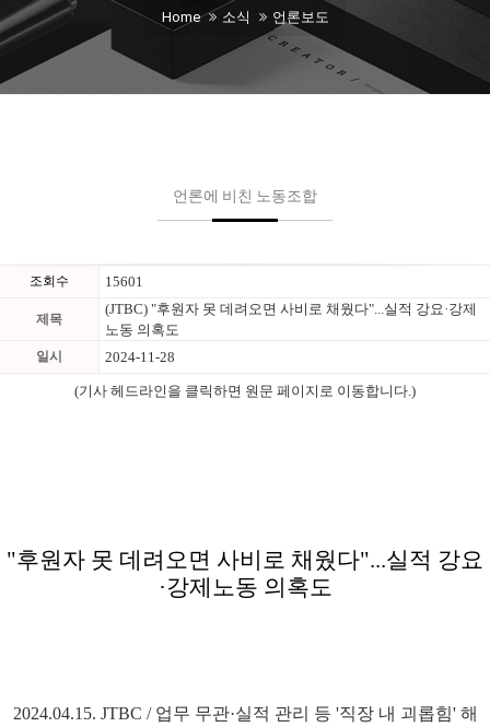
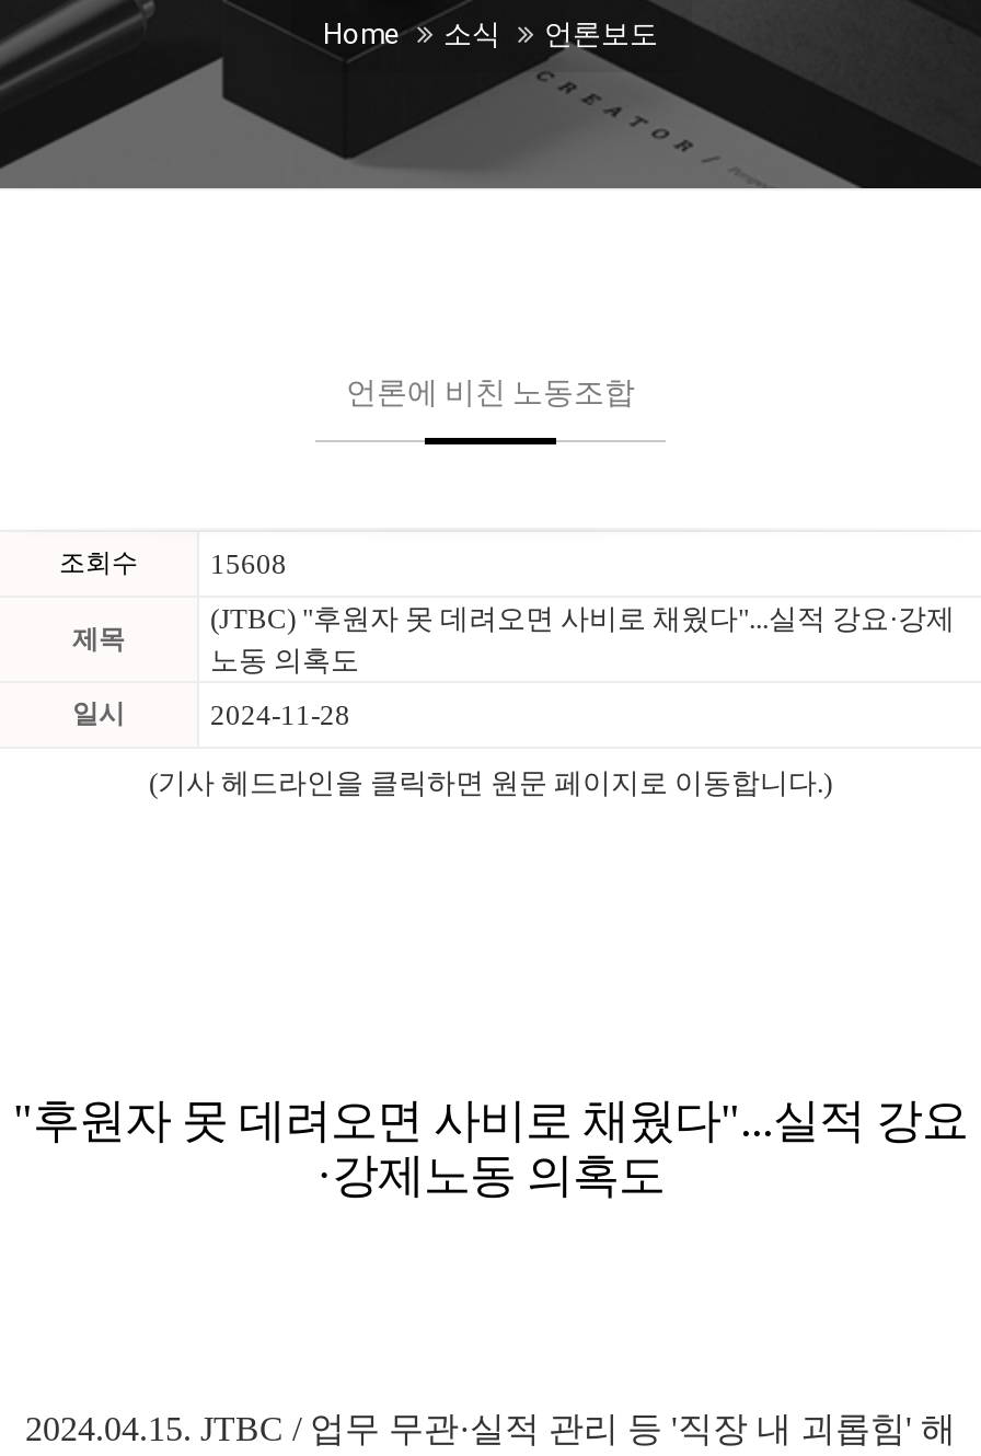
- 15601
+ 15608
